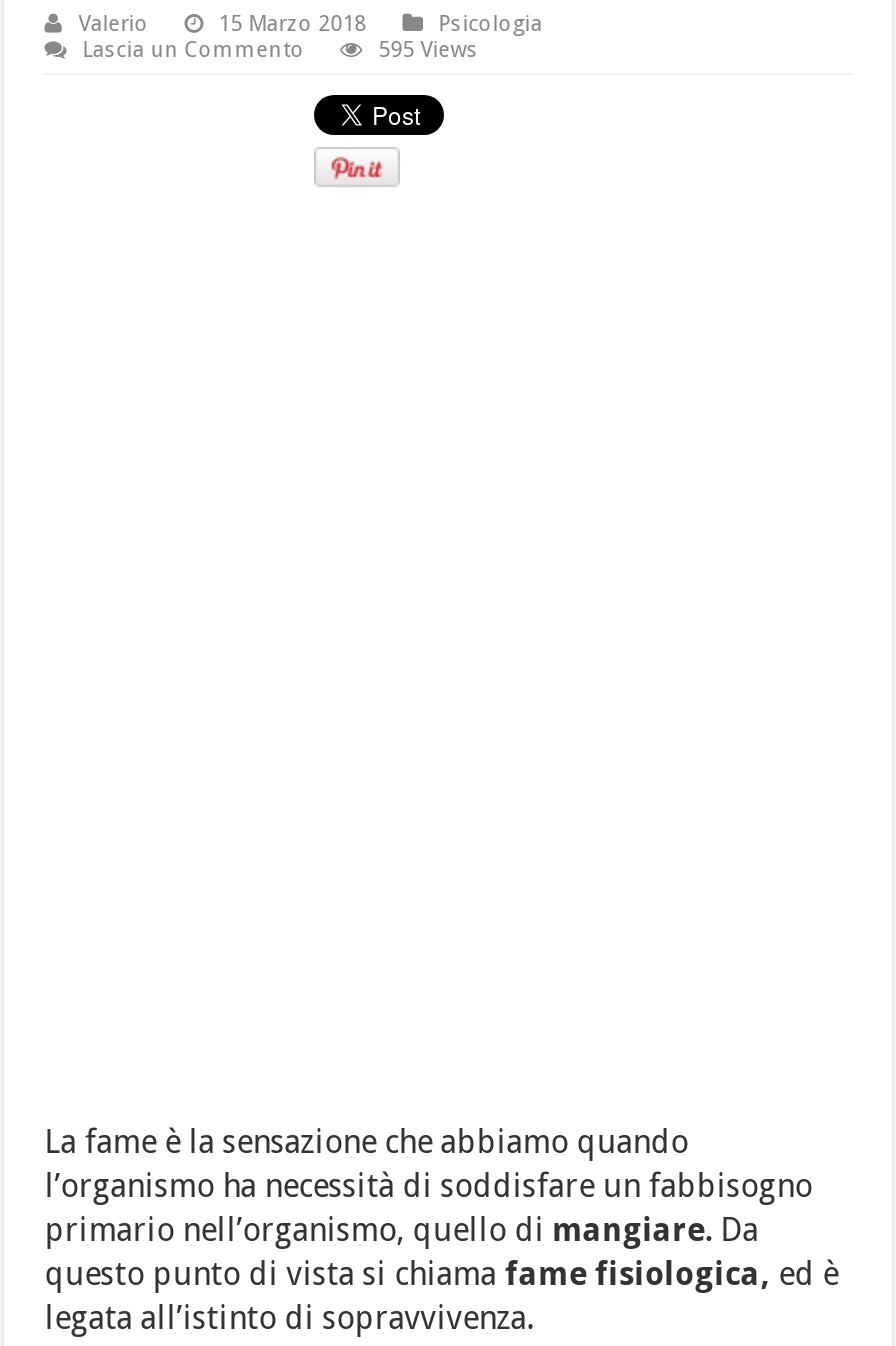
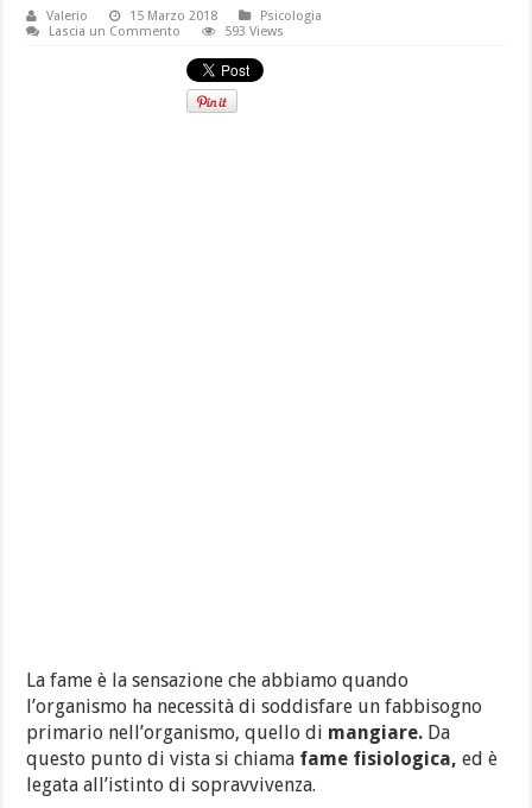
- 595 Views
+ 593 Views
